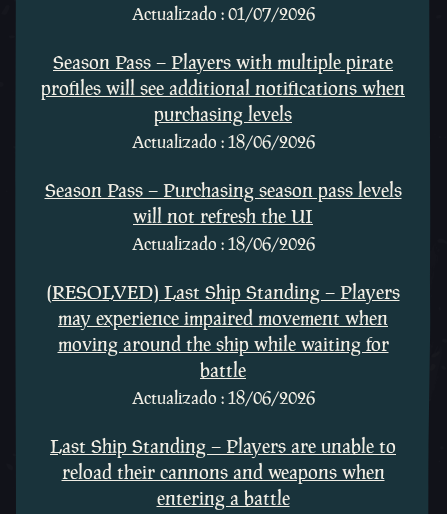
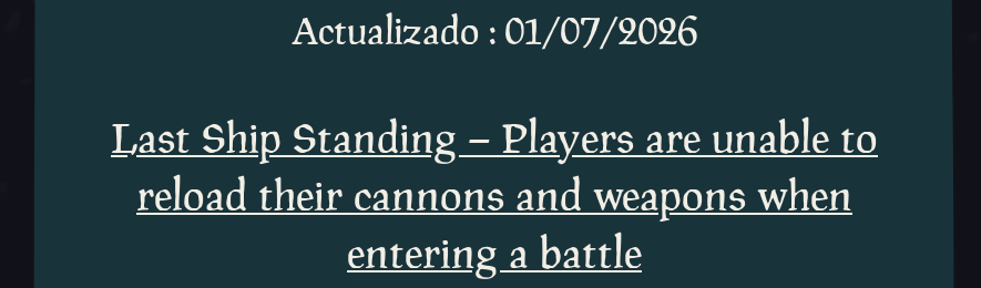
- Season Pass – Players with multiple pirate
- profiles will see additional notifications when
- purchasing levels
- Actualizado : 18/06/2026
- Season Pass – Purchasing season pass levels
- will not refresh the UI
- Actualizado : 18/06/2026
- (RESOLVED) Last Ship Standing – Players
- may experience impaired movement when
- moving around the ship while waiting for
- battle
- Actualizado : 18/06/2026
